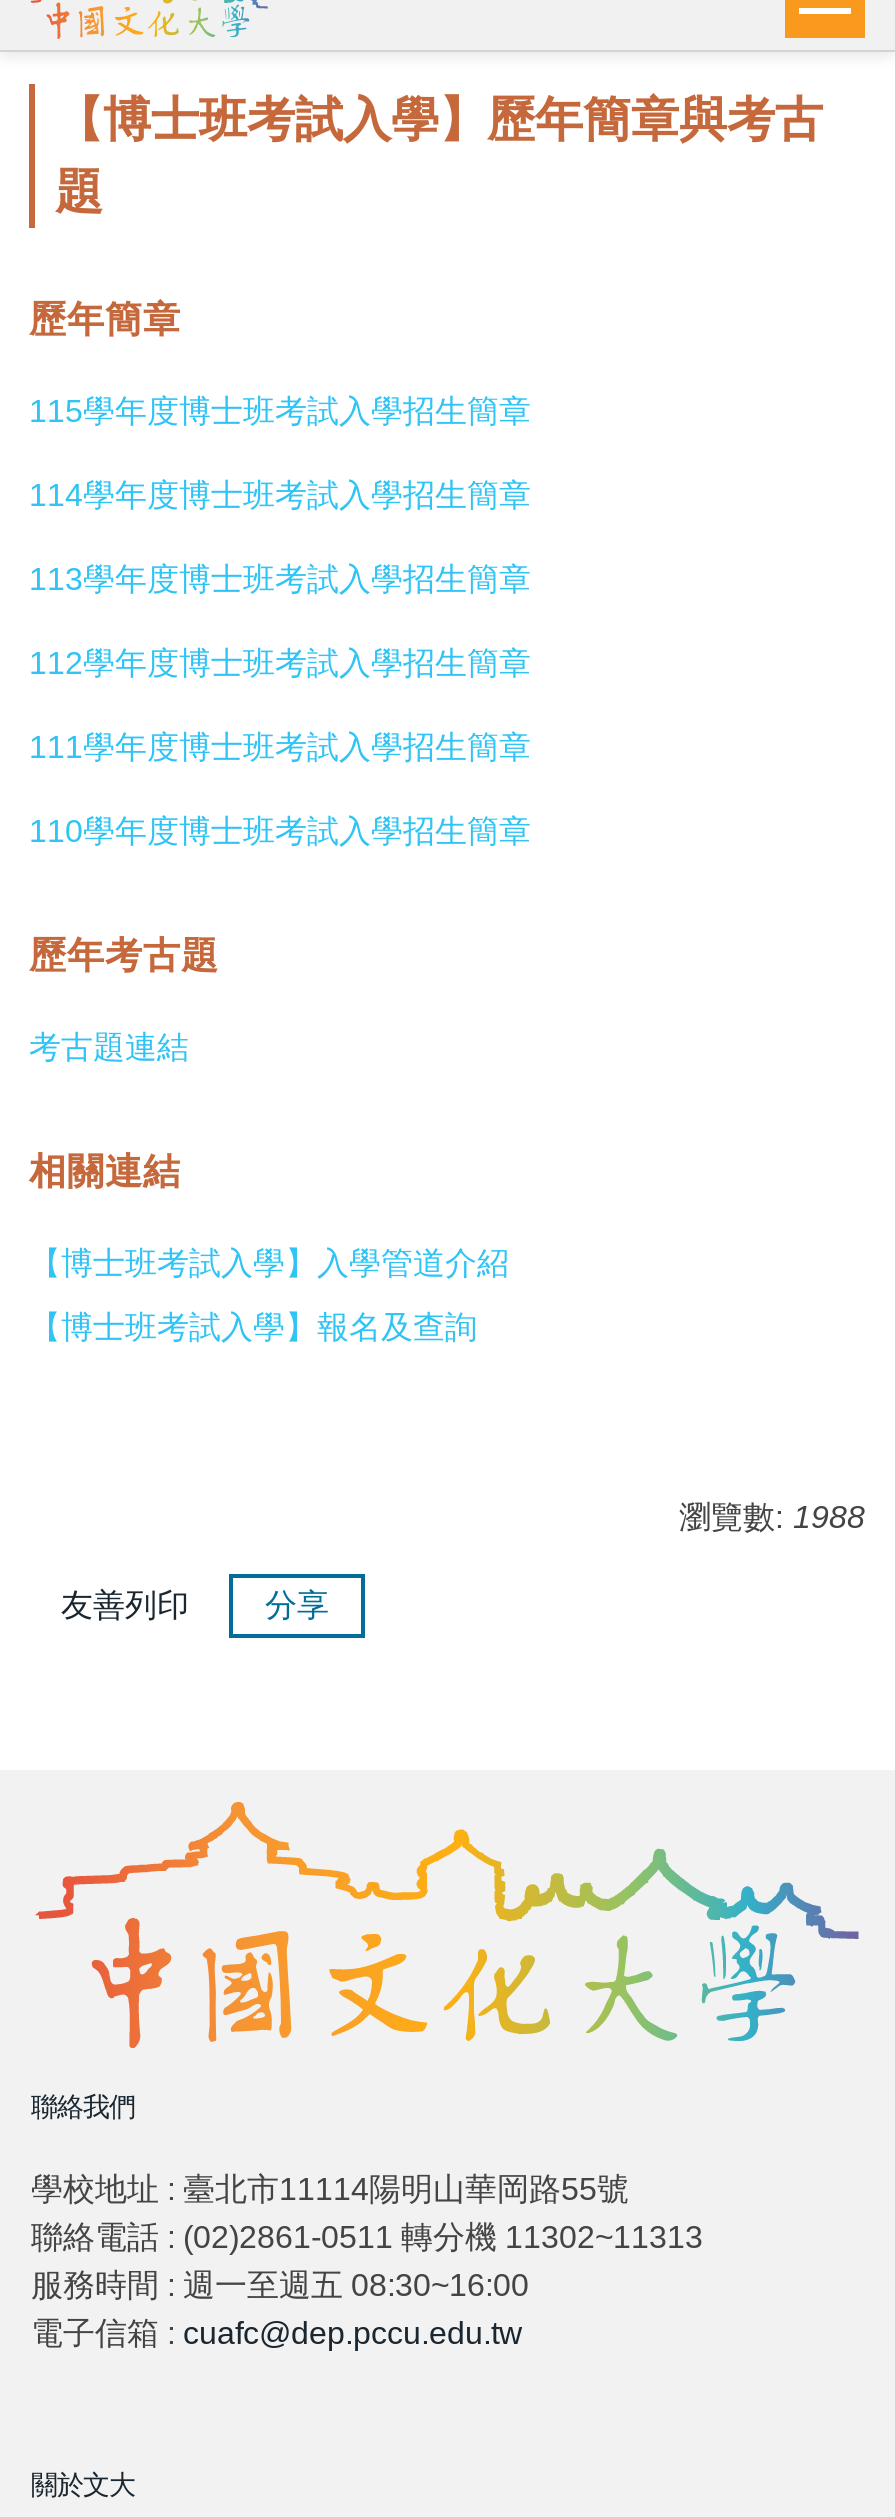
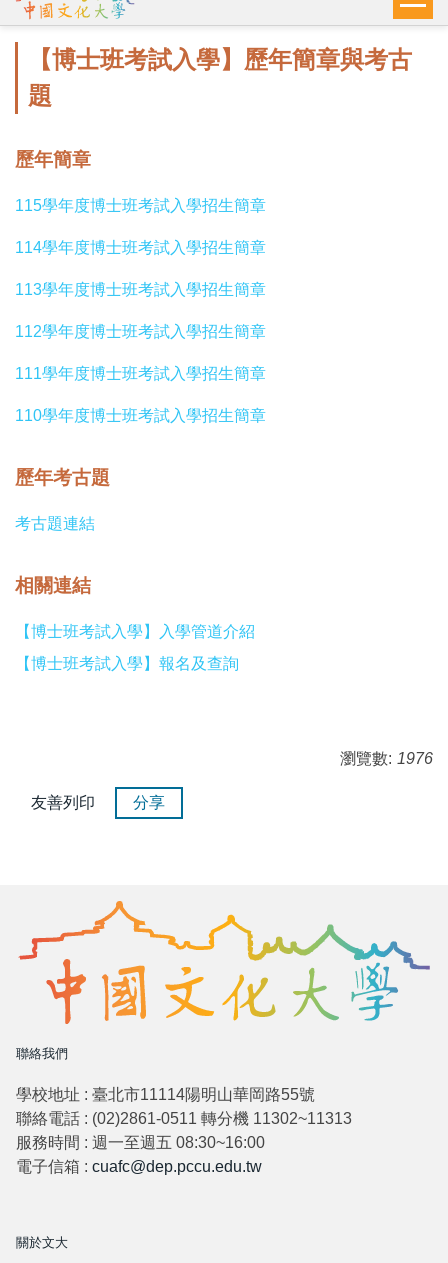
- 瀏覽數: 1988
+ 瀏覽數: 1976
